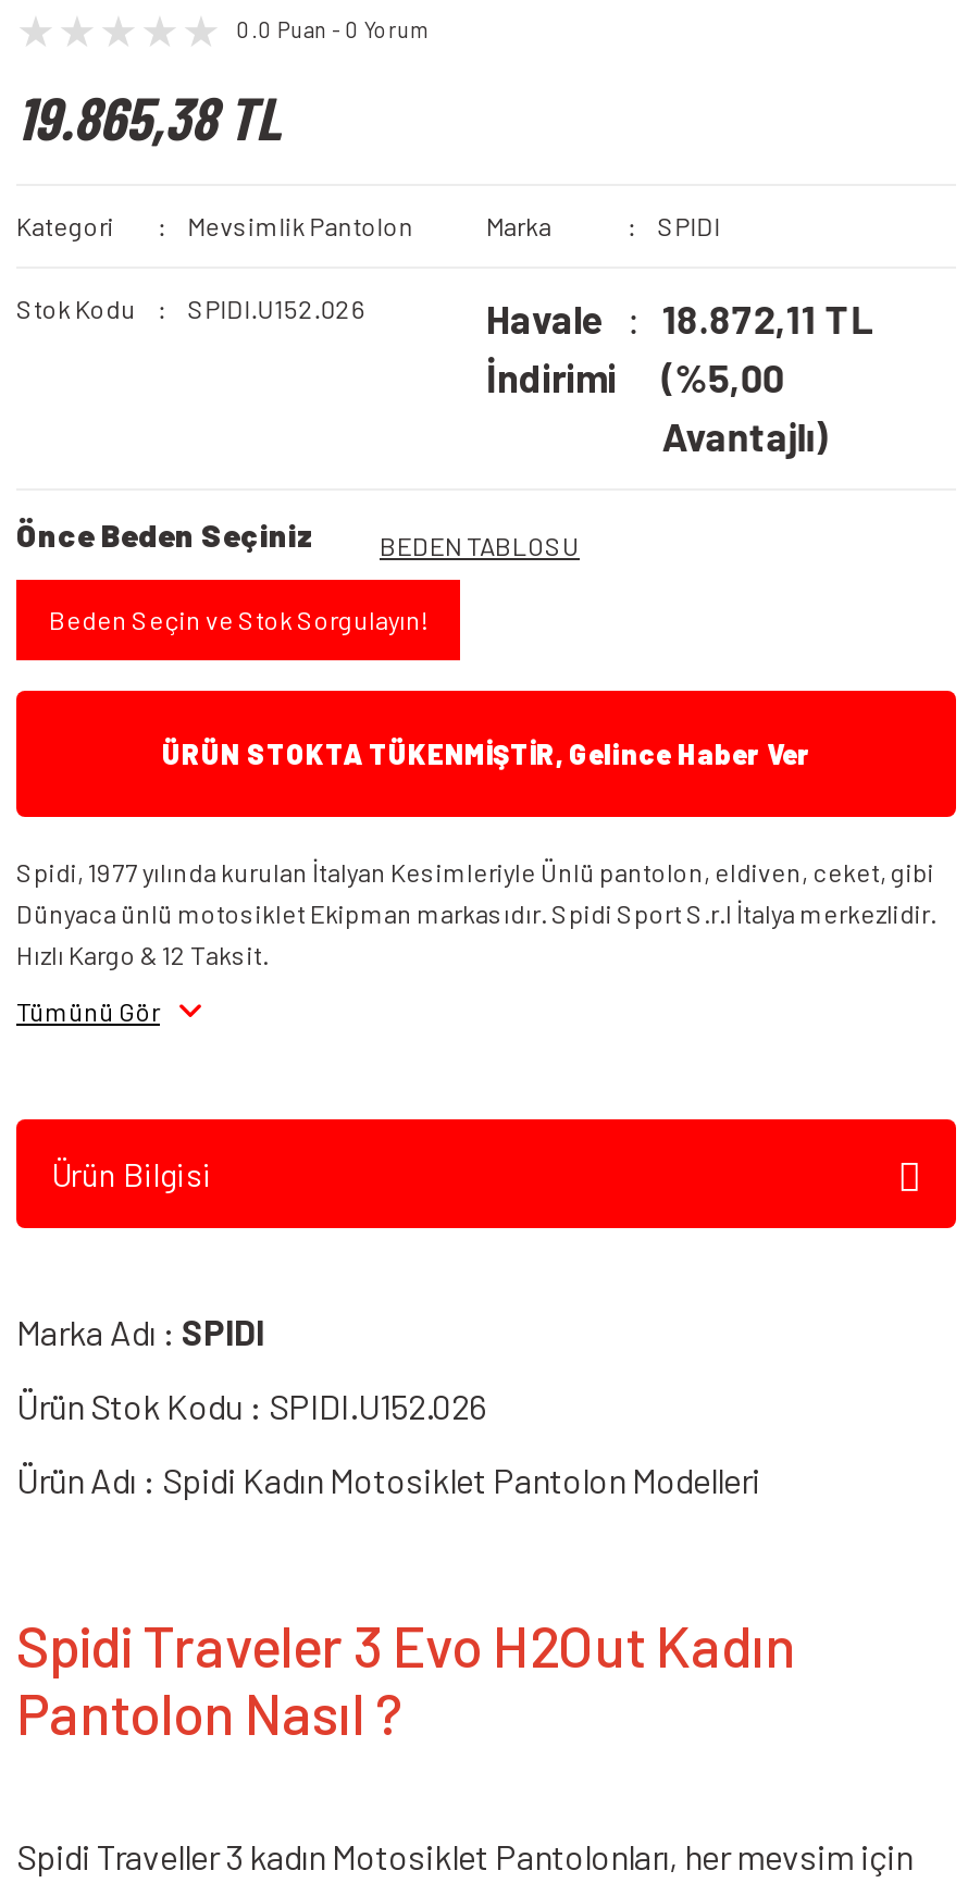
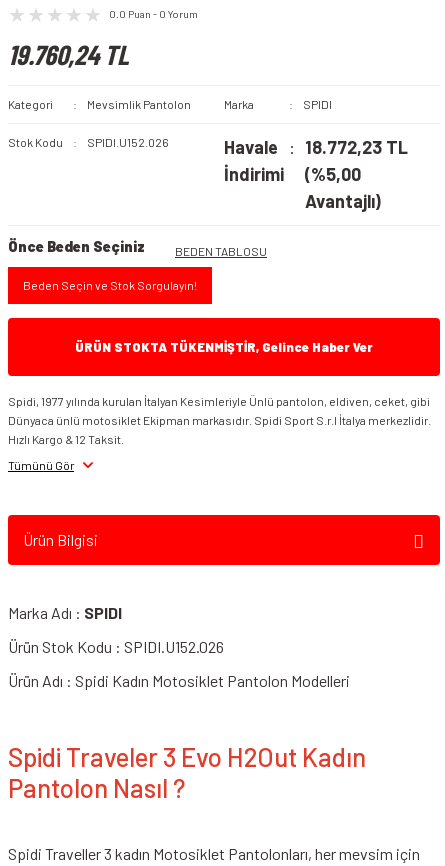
- 19.865,38 TL
+ 19.760,24 TL

- Havale 18.872,11 TL
+ Havale 18.772,23 TL
